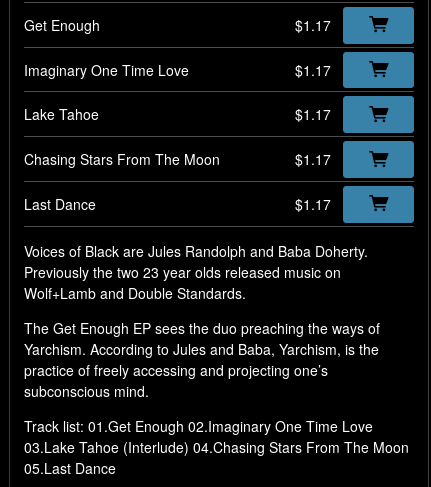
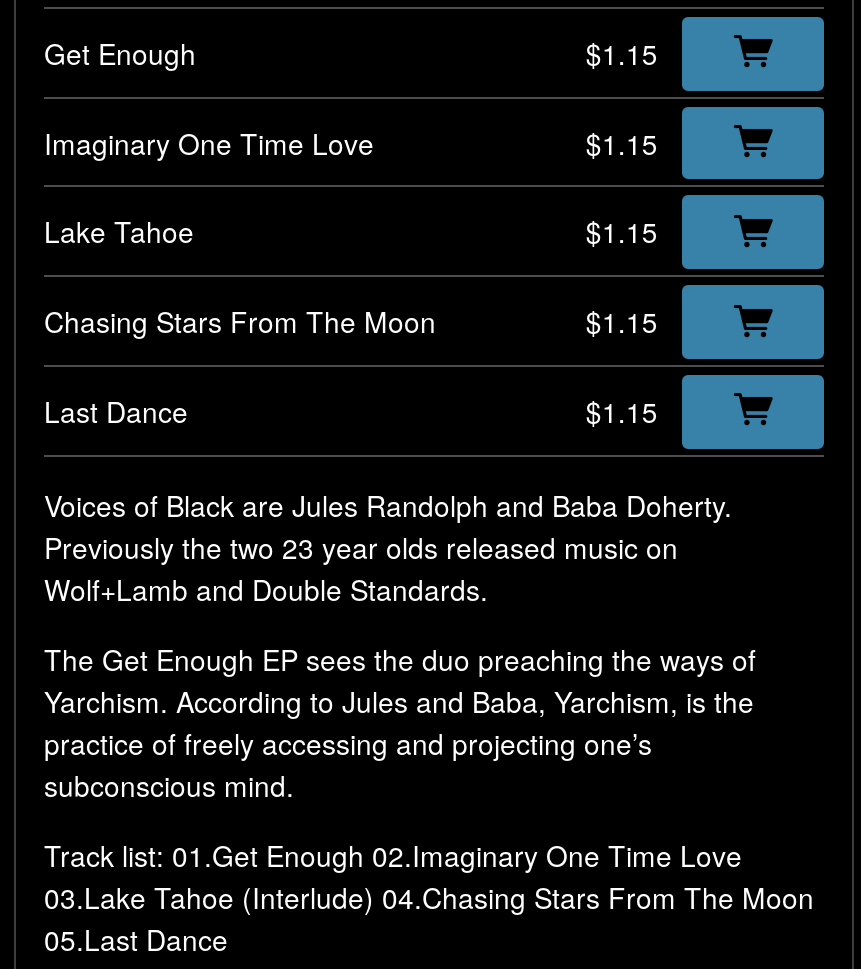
- $1.17
+ $1.15

- $1.17
+ $1.15

- $1.17
+ $1.15

- $1.17
+ $1.15

- $1.17
+ $1.15
